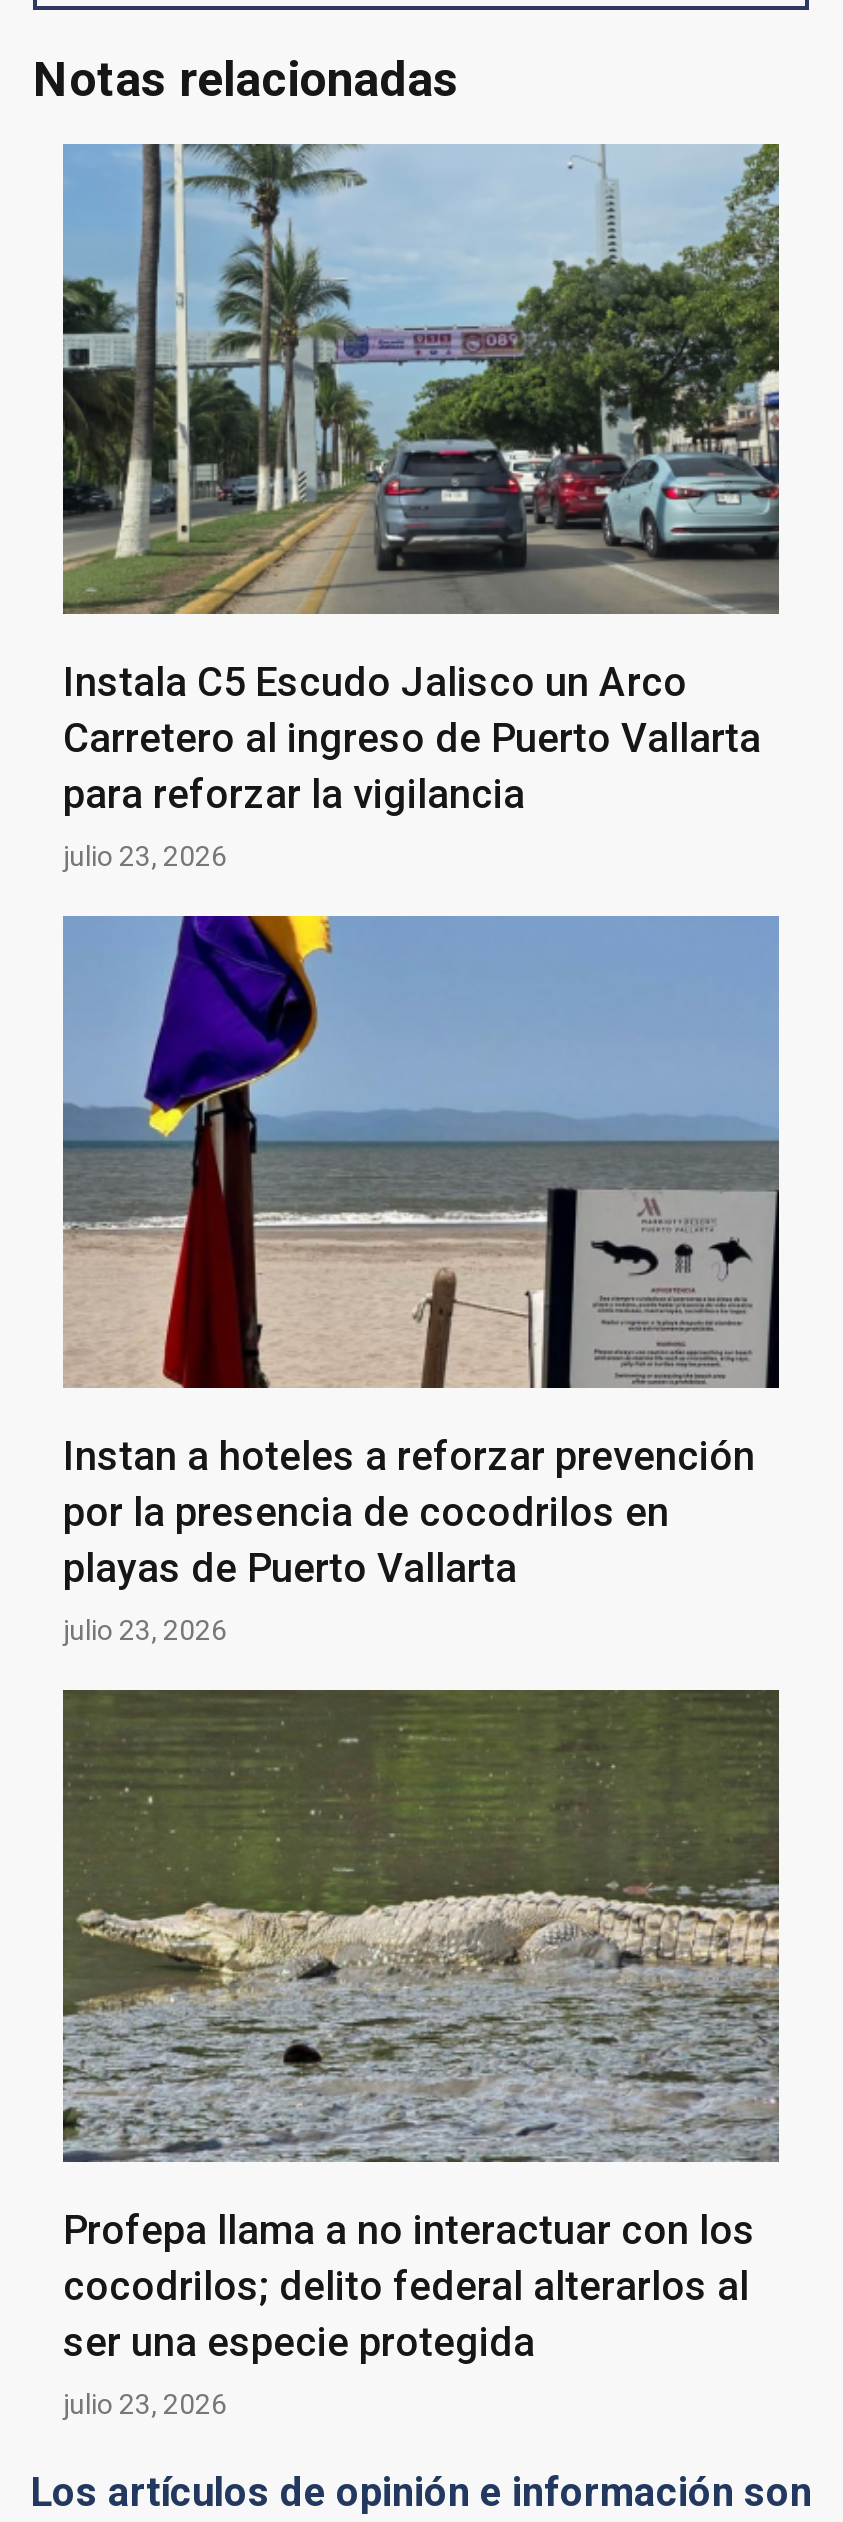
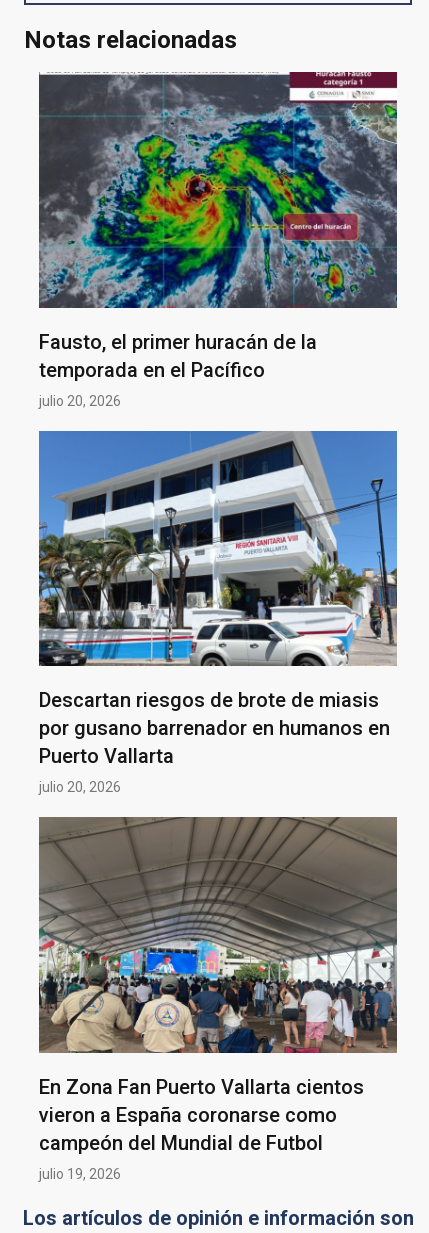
- [image]
- Instala C5 Escudo Jalisco un Arco
- Carretero al ingreso de Puerto Vallarta
- para reforzar la vigilancia
+ [image]
+ Fausto, el primer huracán de la
+ temporada en el Pacífico

- julio 23, 2026
+ julio 20, 2026

- [image]
- Instan a hoteles a reforzar prevención
- por la presencia de cocodrilos en
- playas de Puerto Vallarta
+ [image]
+ Descartan riesgos de brote de miasis
+ por gusano barrenador en humanos en
+ Puerto Vallarta

- julio 23, 2026
+ julio 20, 2026

- [image]
- Profepa llama a no interactuar con los
- cocodrilos; delito federal alterarlos al
- ser una especie protegida
+ [image]
+ En Zona Fan Puerto Vallarta cientos
+ vieron a España coronarse como
+ campeón del Mundial de Futbol

- julio 23, 2026
+ julio 19, 2026
